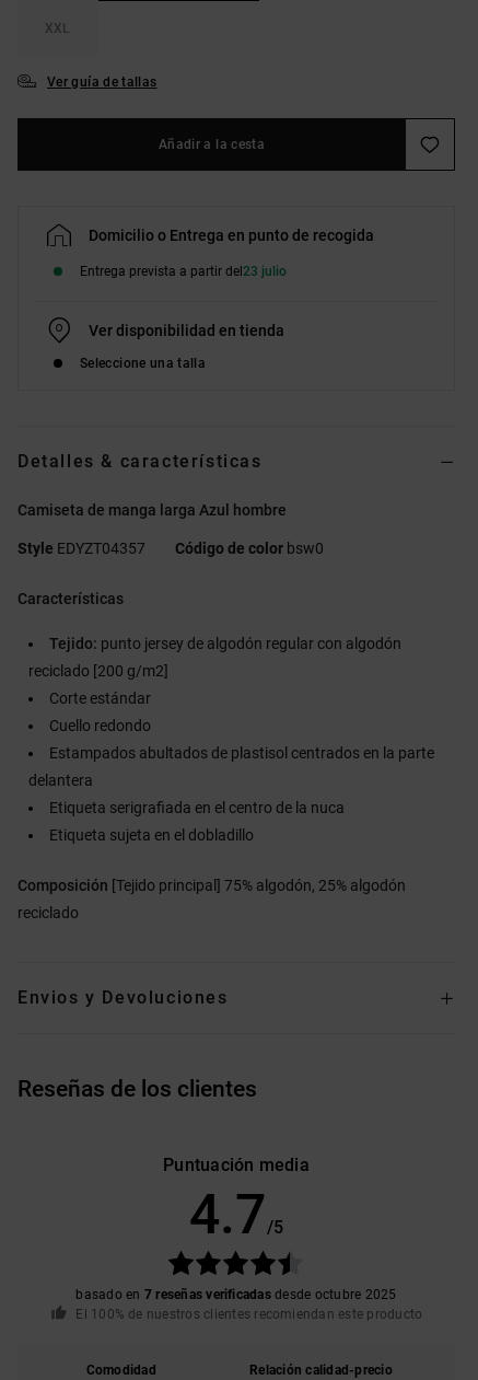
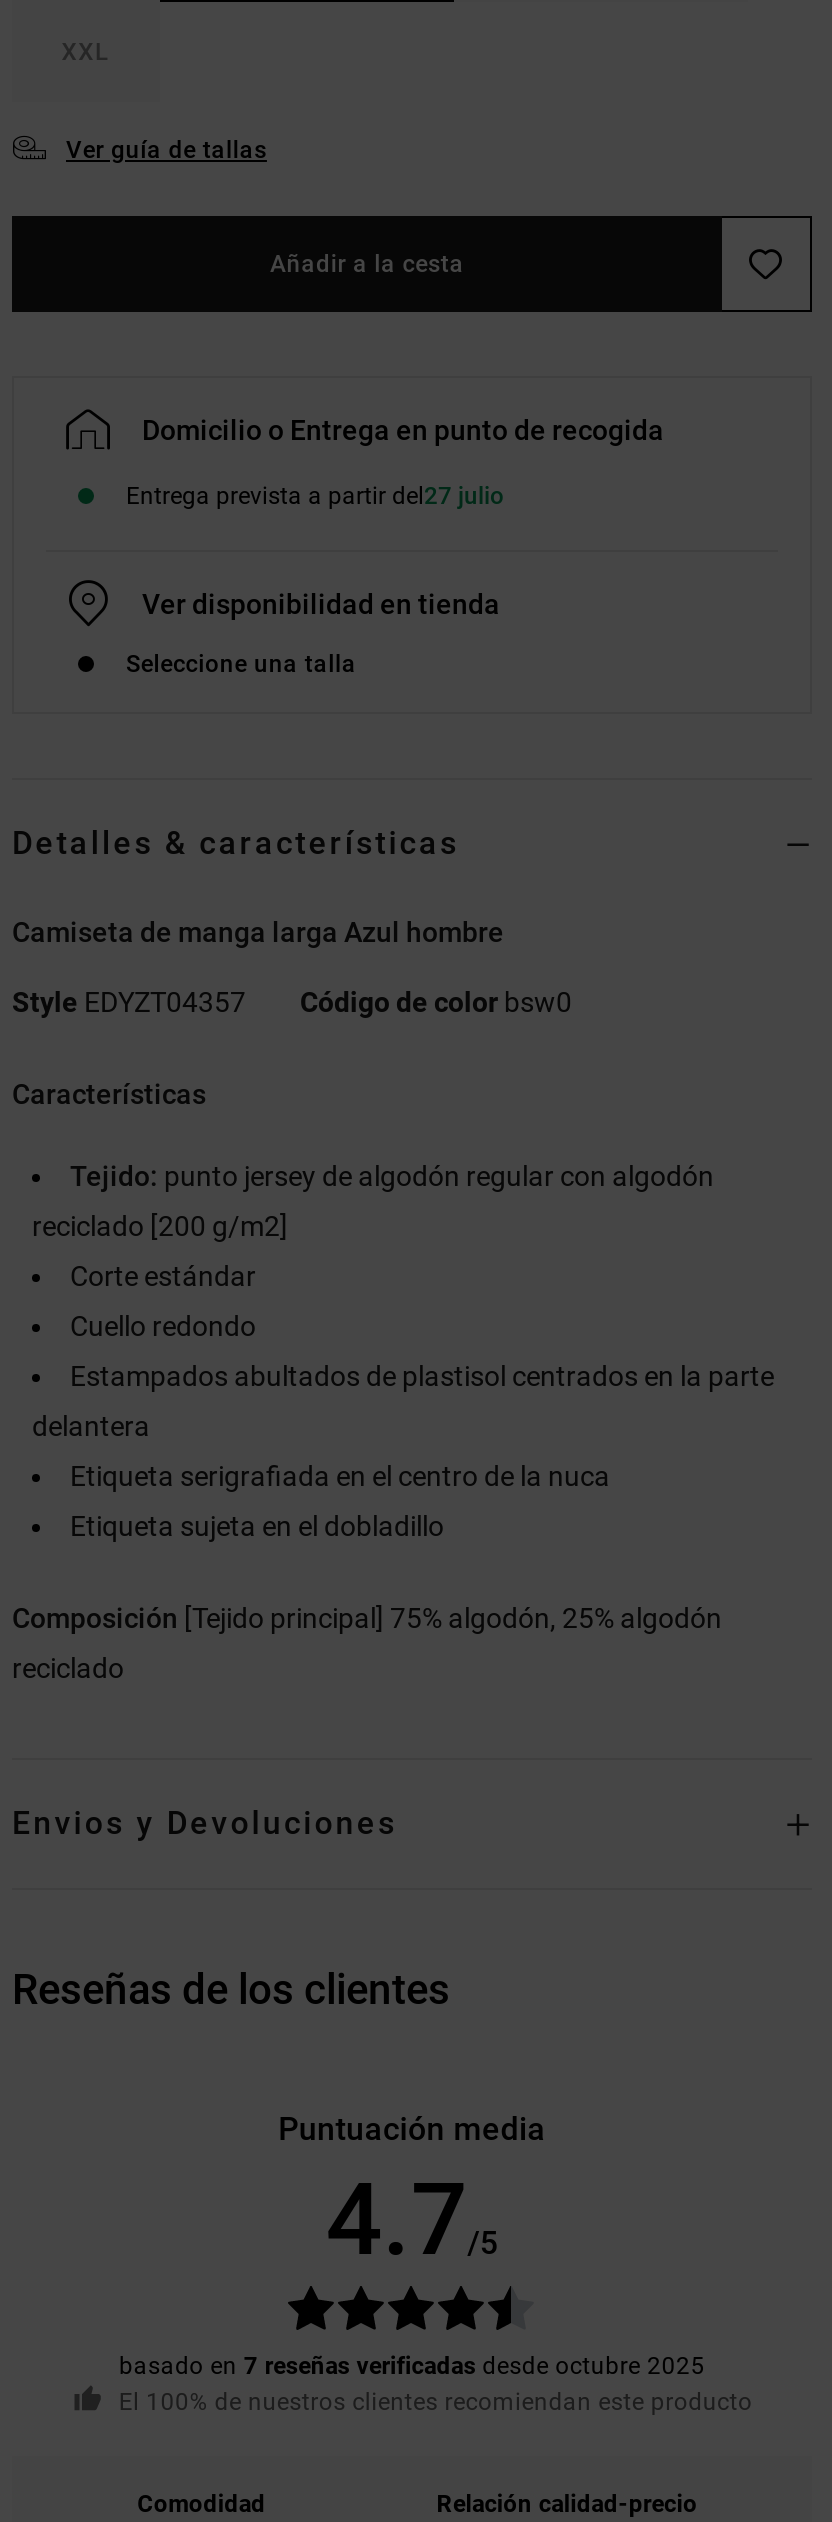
- Entrega prevista a partir del23 julio
+ Entrega prevista a partir del27 julio
